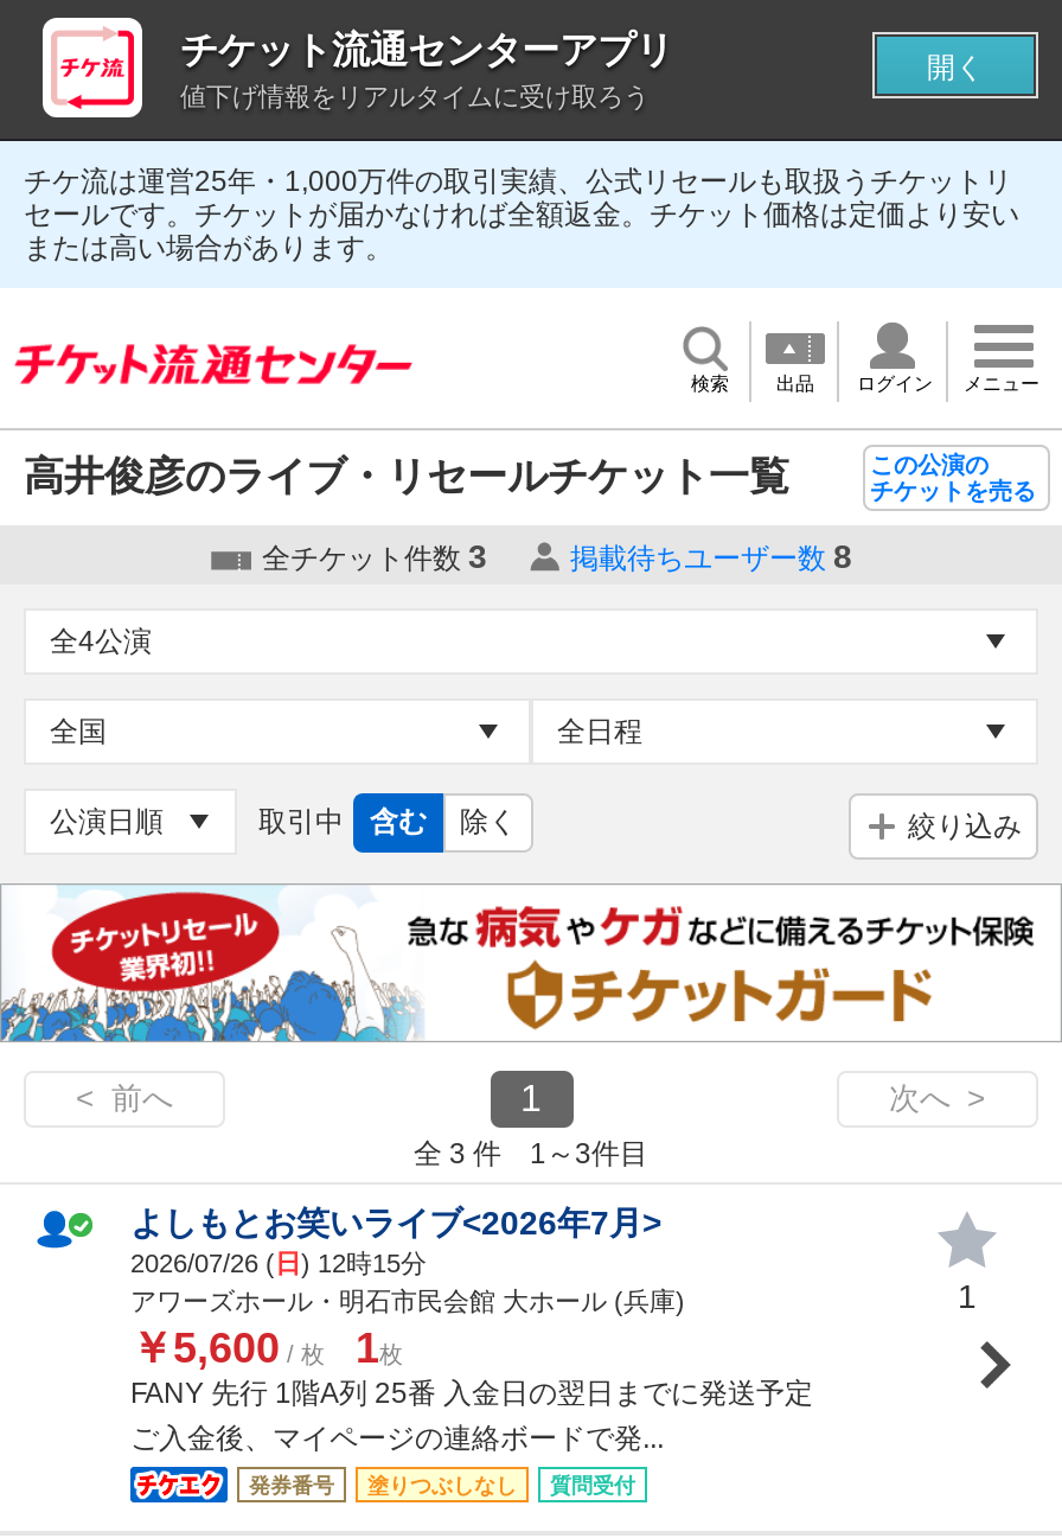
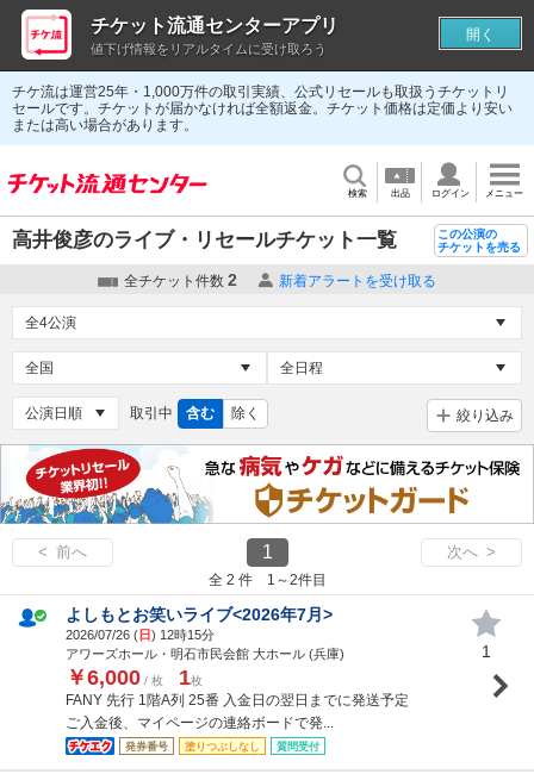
- 全チケット件数3
- 掲載待ちユーザー数 8
+ 全チケット件数2
+ 新着アラートを受け取る

- 全 3 件 1～3件目
+ 全 2 件 1～2件目

- ￥5,600 / 枚1枚
+ ￥6,000 / 枚1枚
